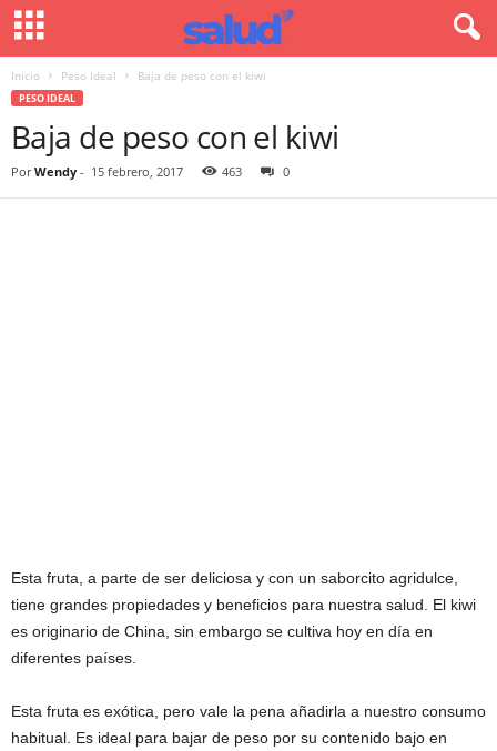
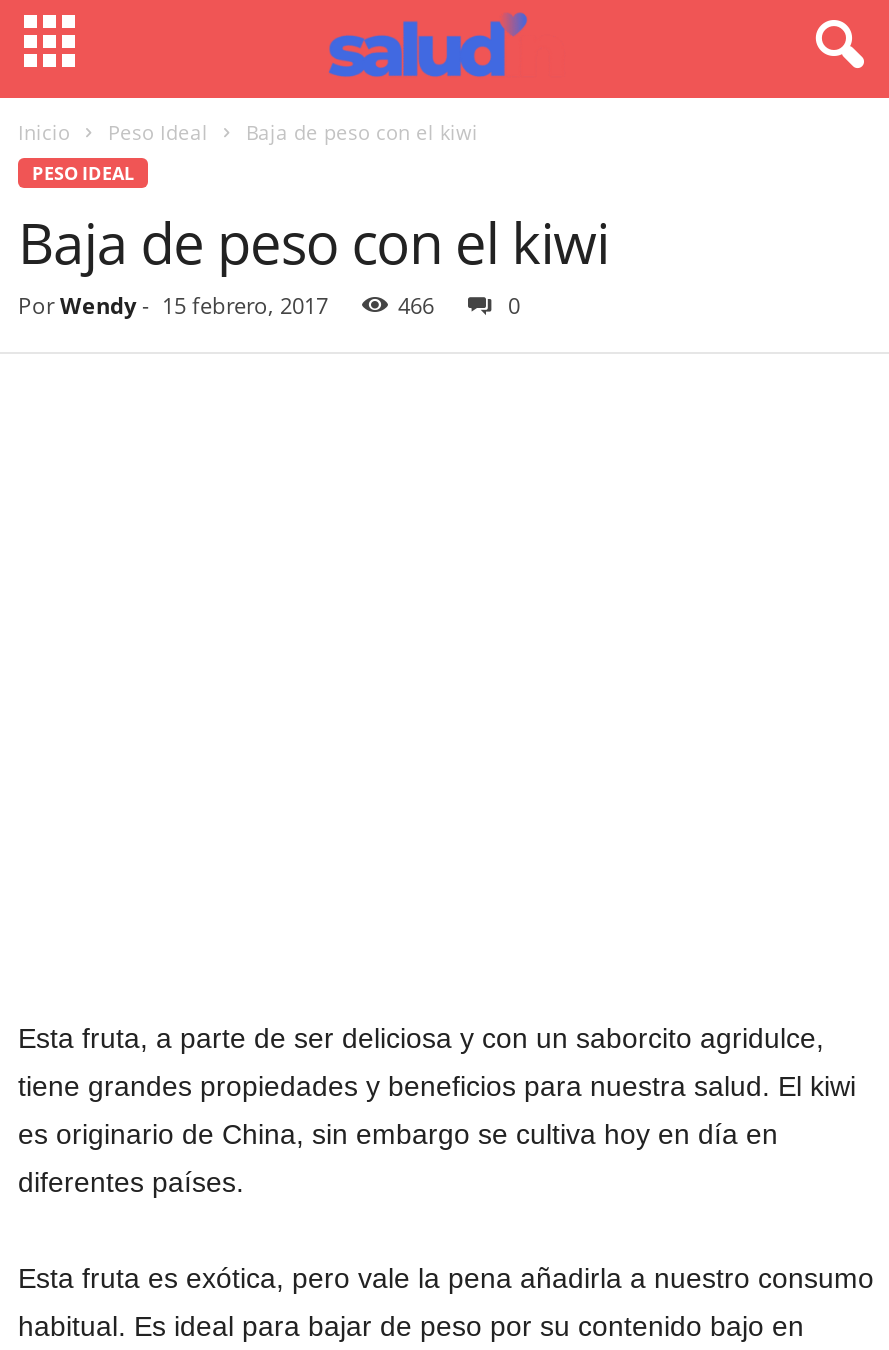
- 463
+ 466
